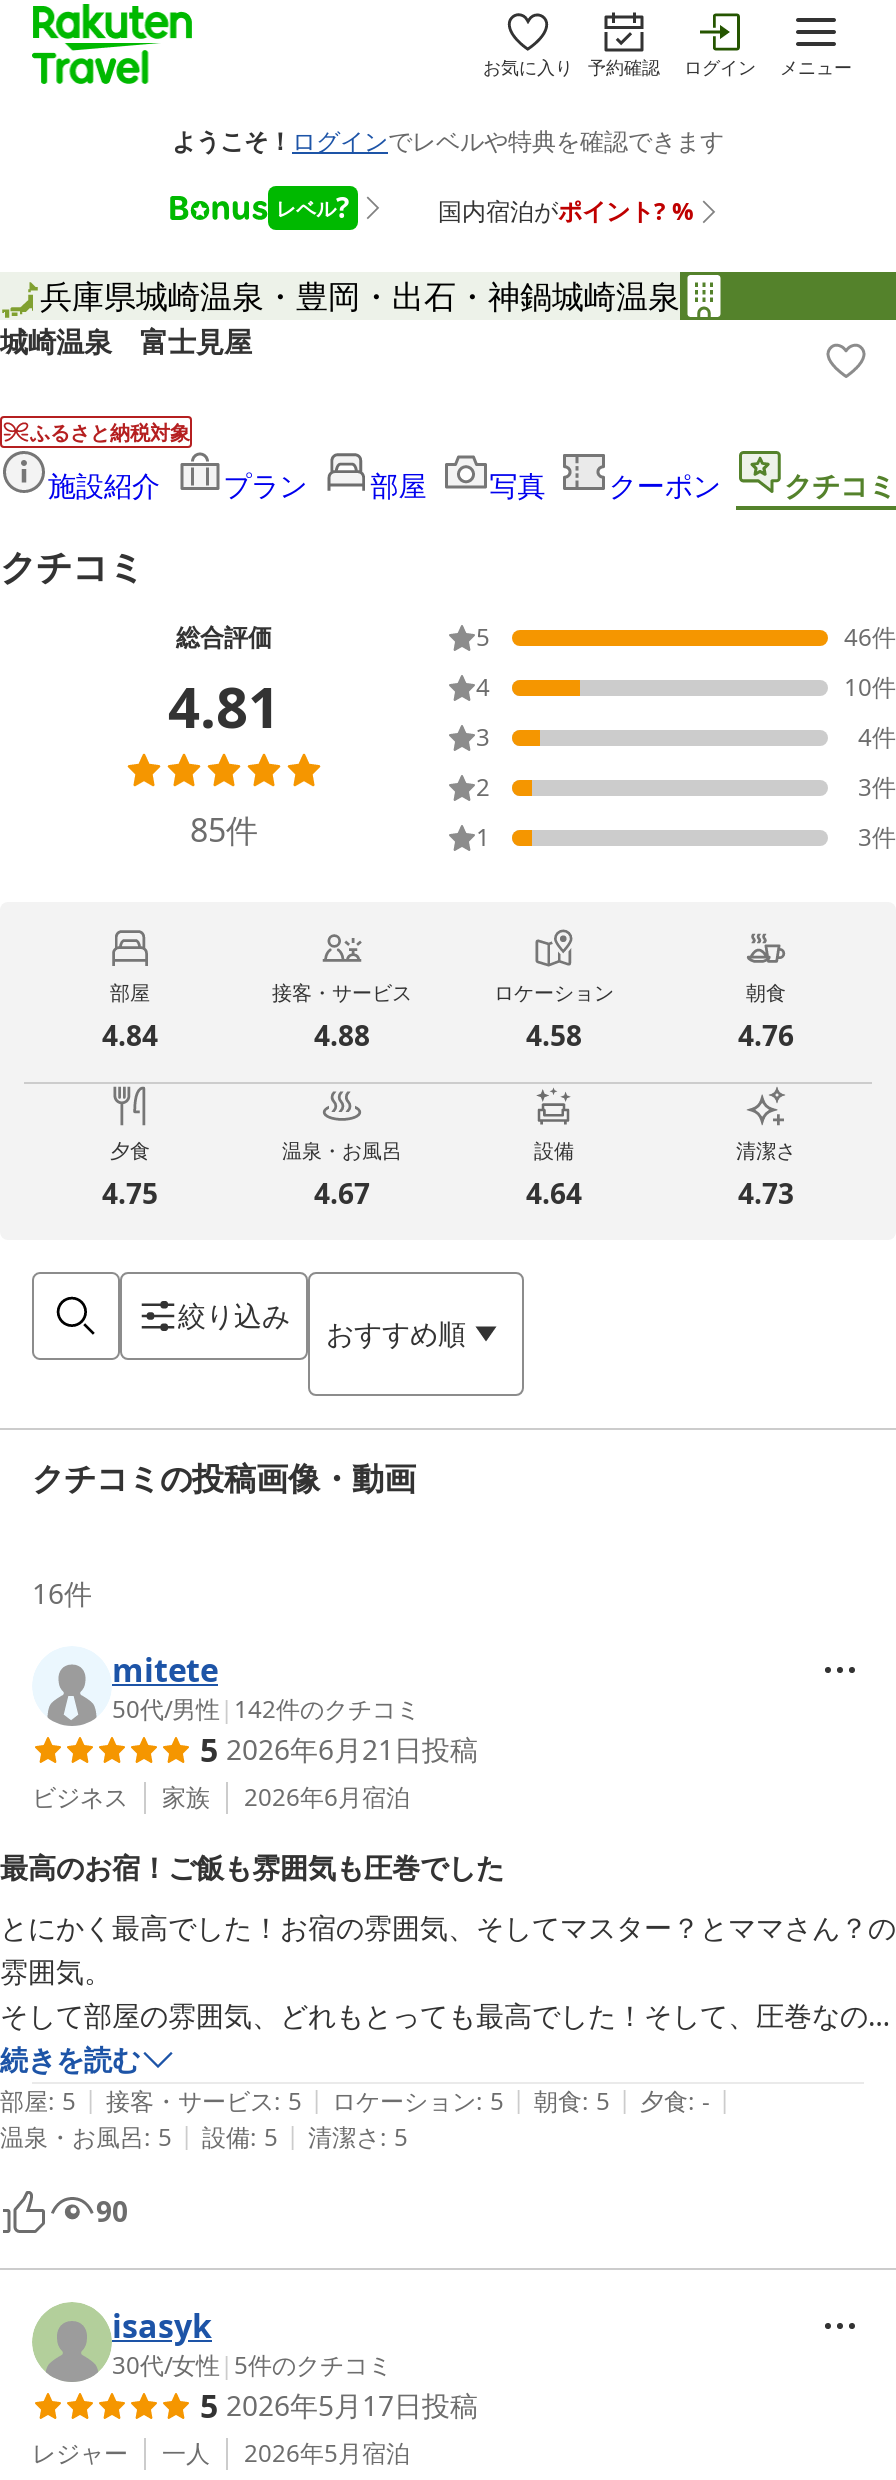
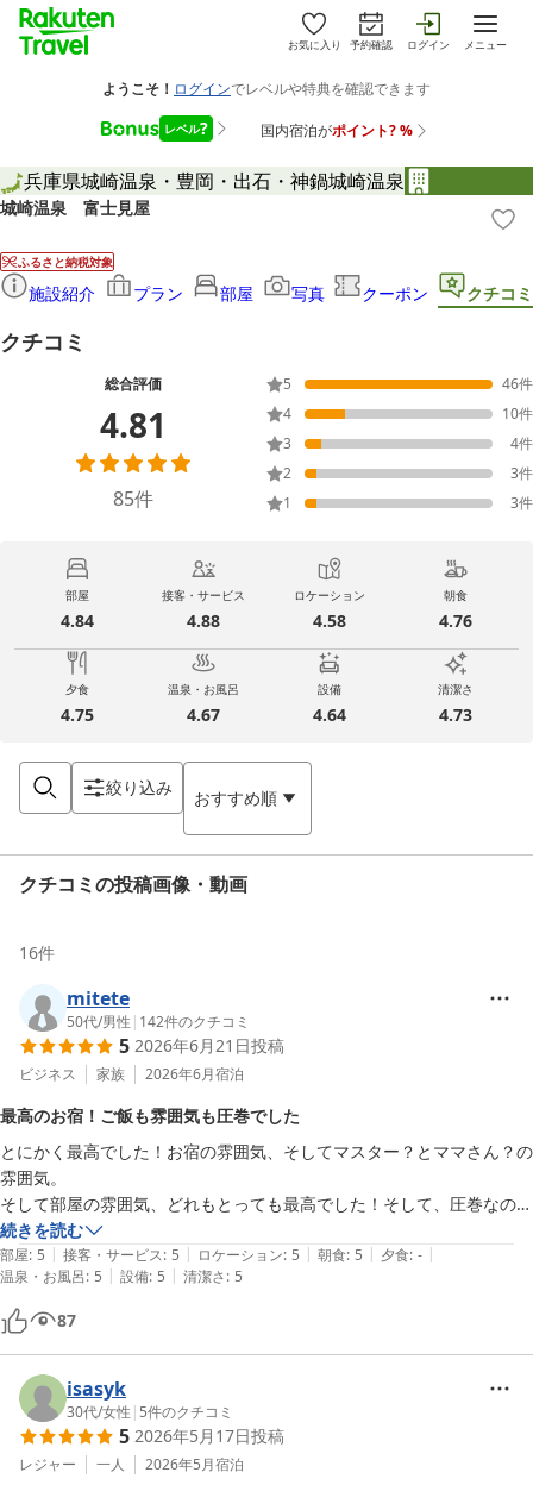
- 90
+ 87
